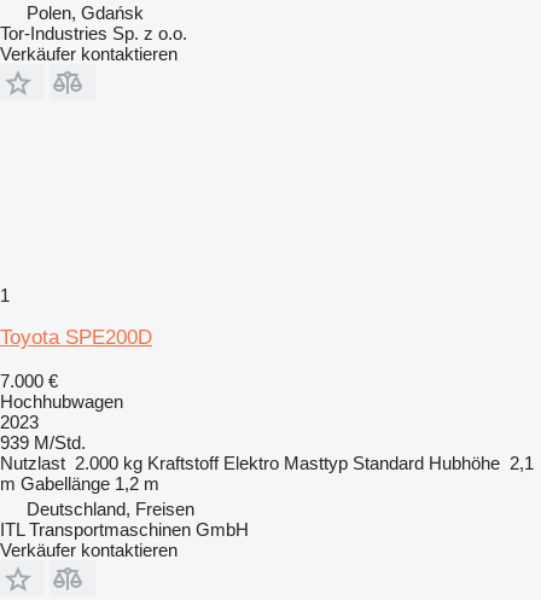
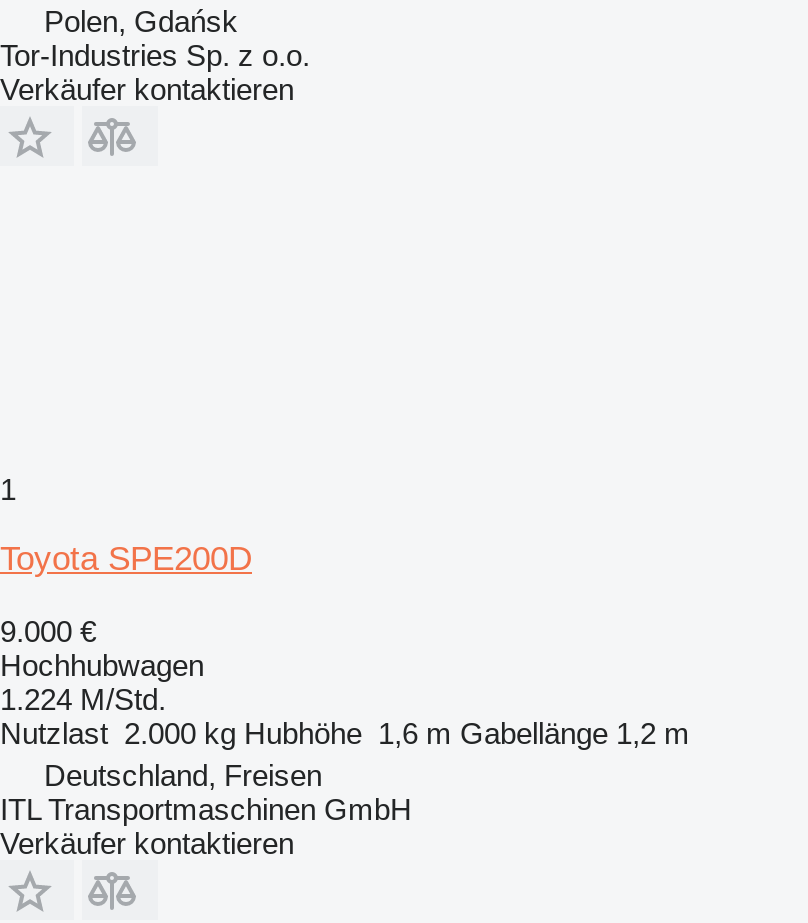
- 7.000 €
+ 9.000 €

- 2023
- 939 M/Std.
- Nutzlast 2.000 kg Kraftstoff Elektro Masttyp Standard Hubhöhe 2,1
- m Gabellänge 1,2 m
+ 1.224 M/Std.
+ Nutzlast 2.000 kg Hubhöhe 1,6 m Gabellänge 1,2 m
